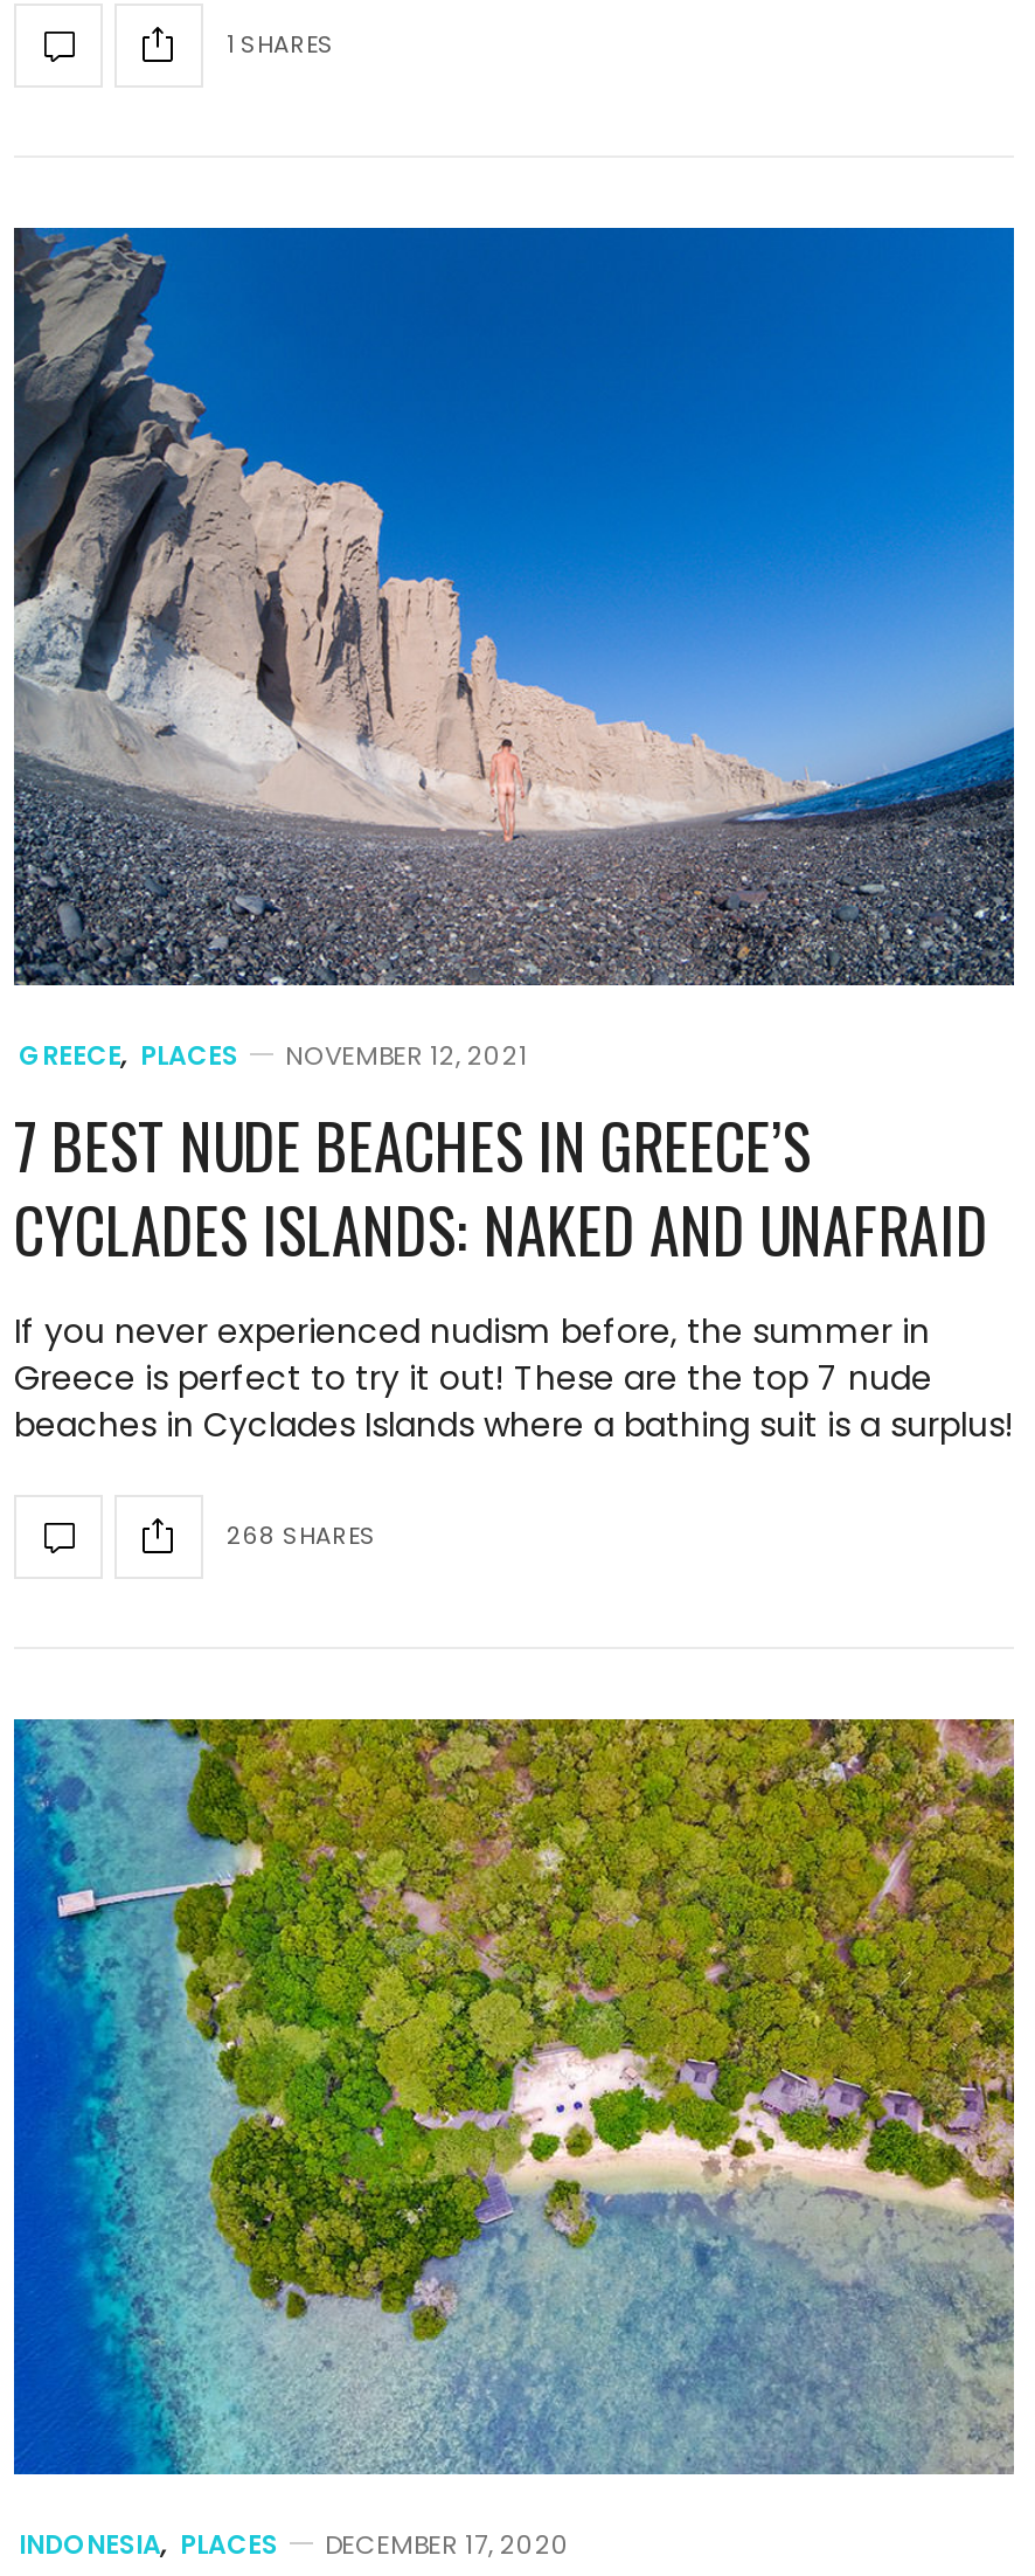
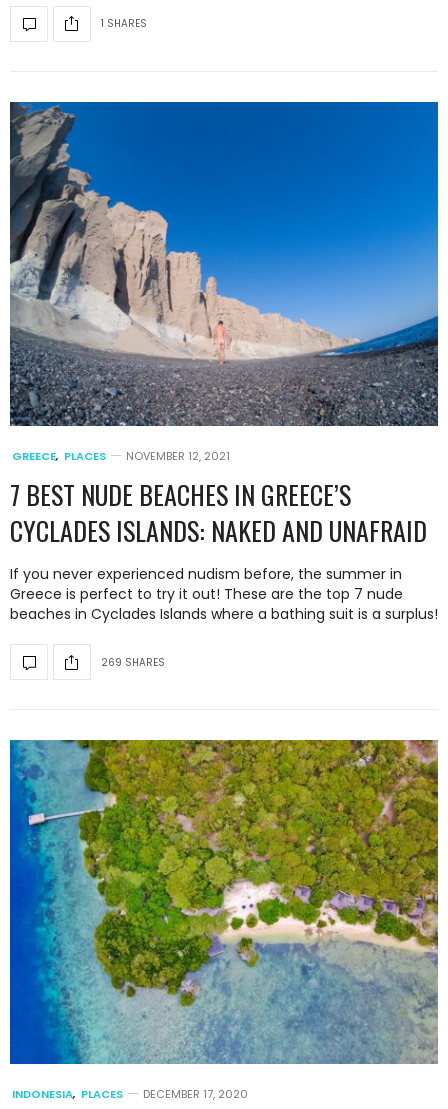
- 268 SHARES
+ 269 SHARES
